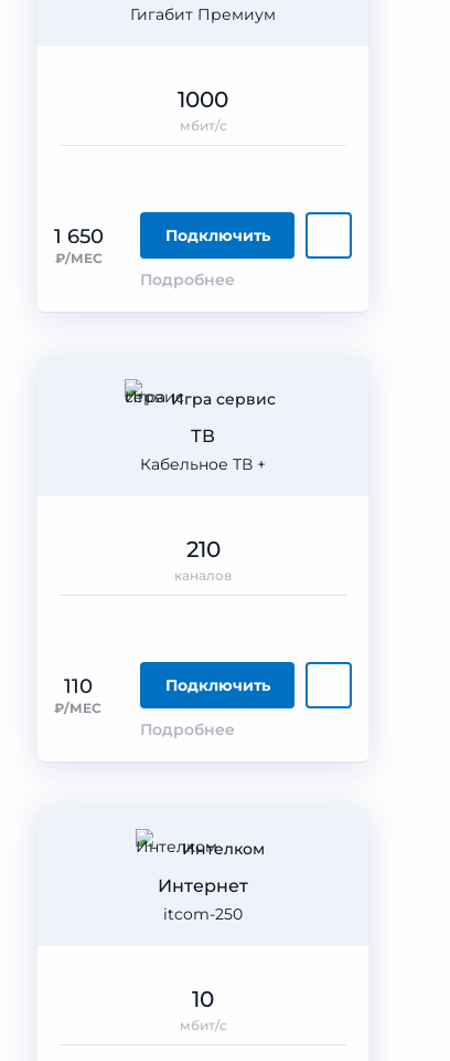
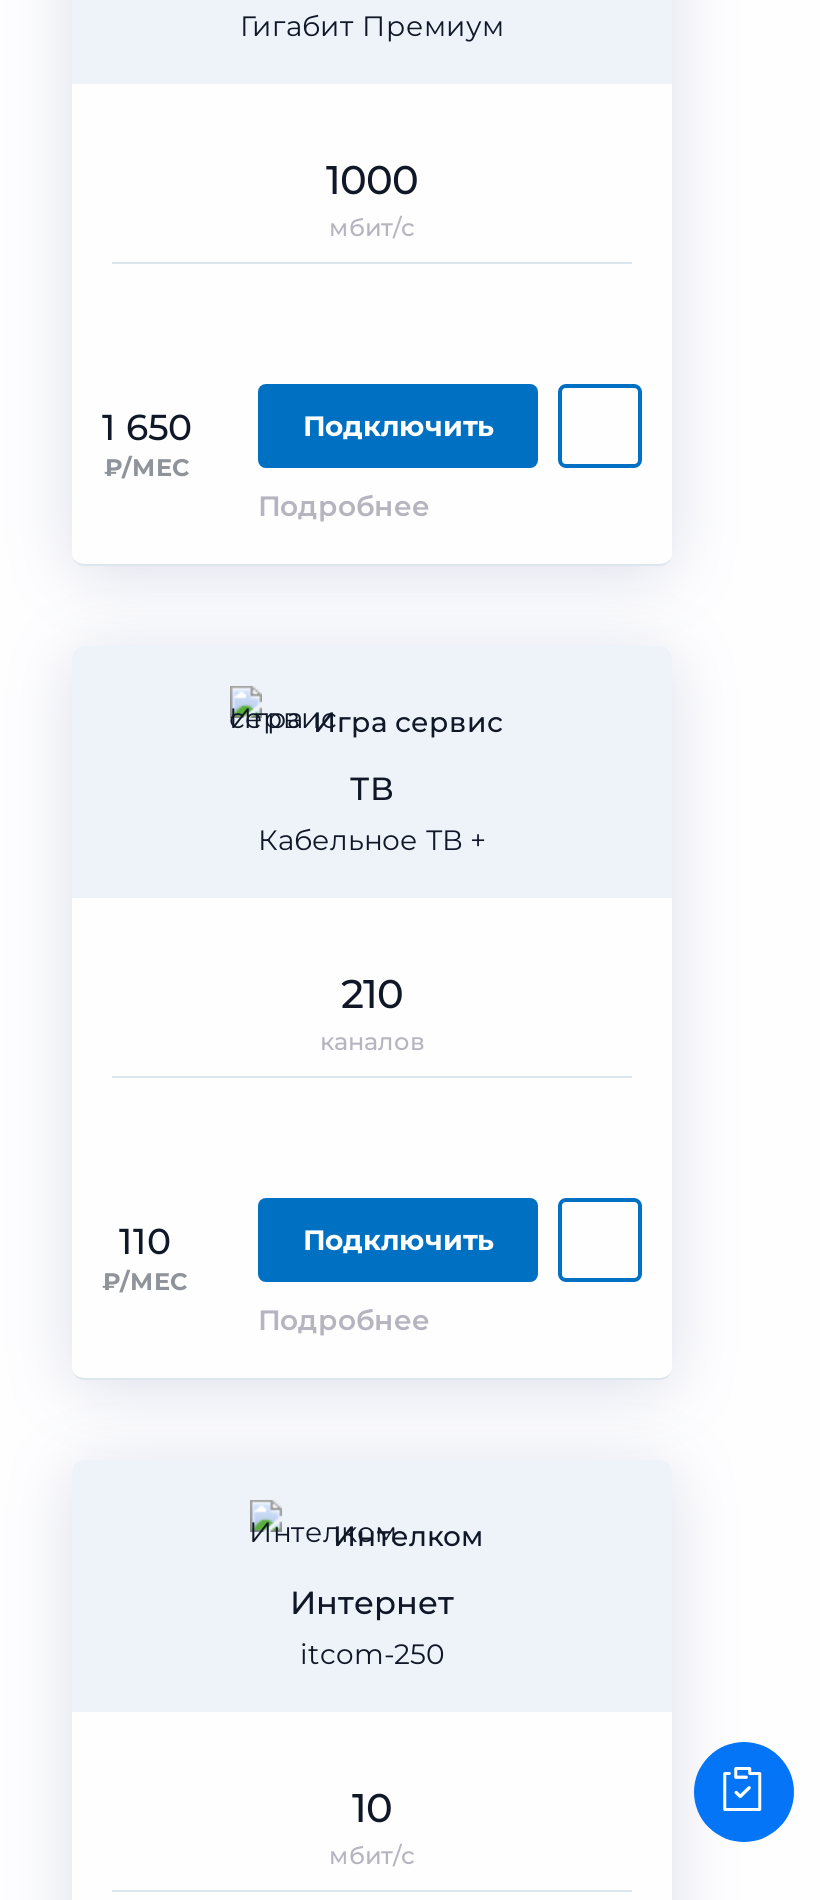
+ [image]
